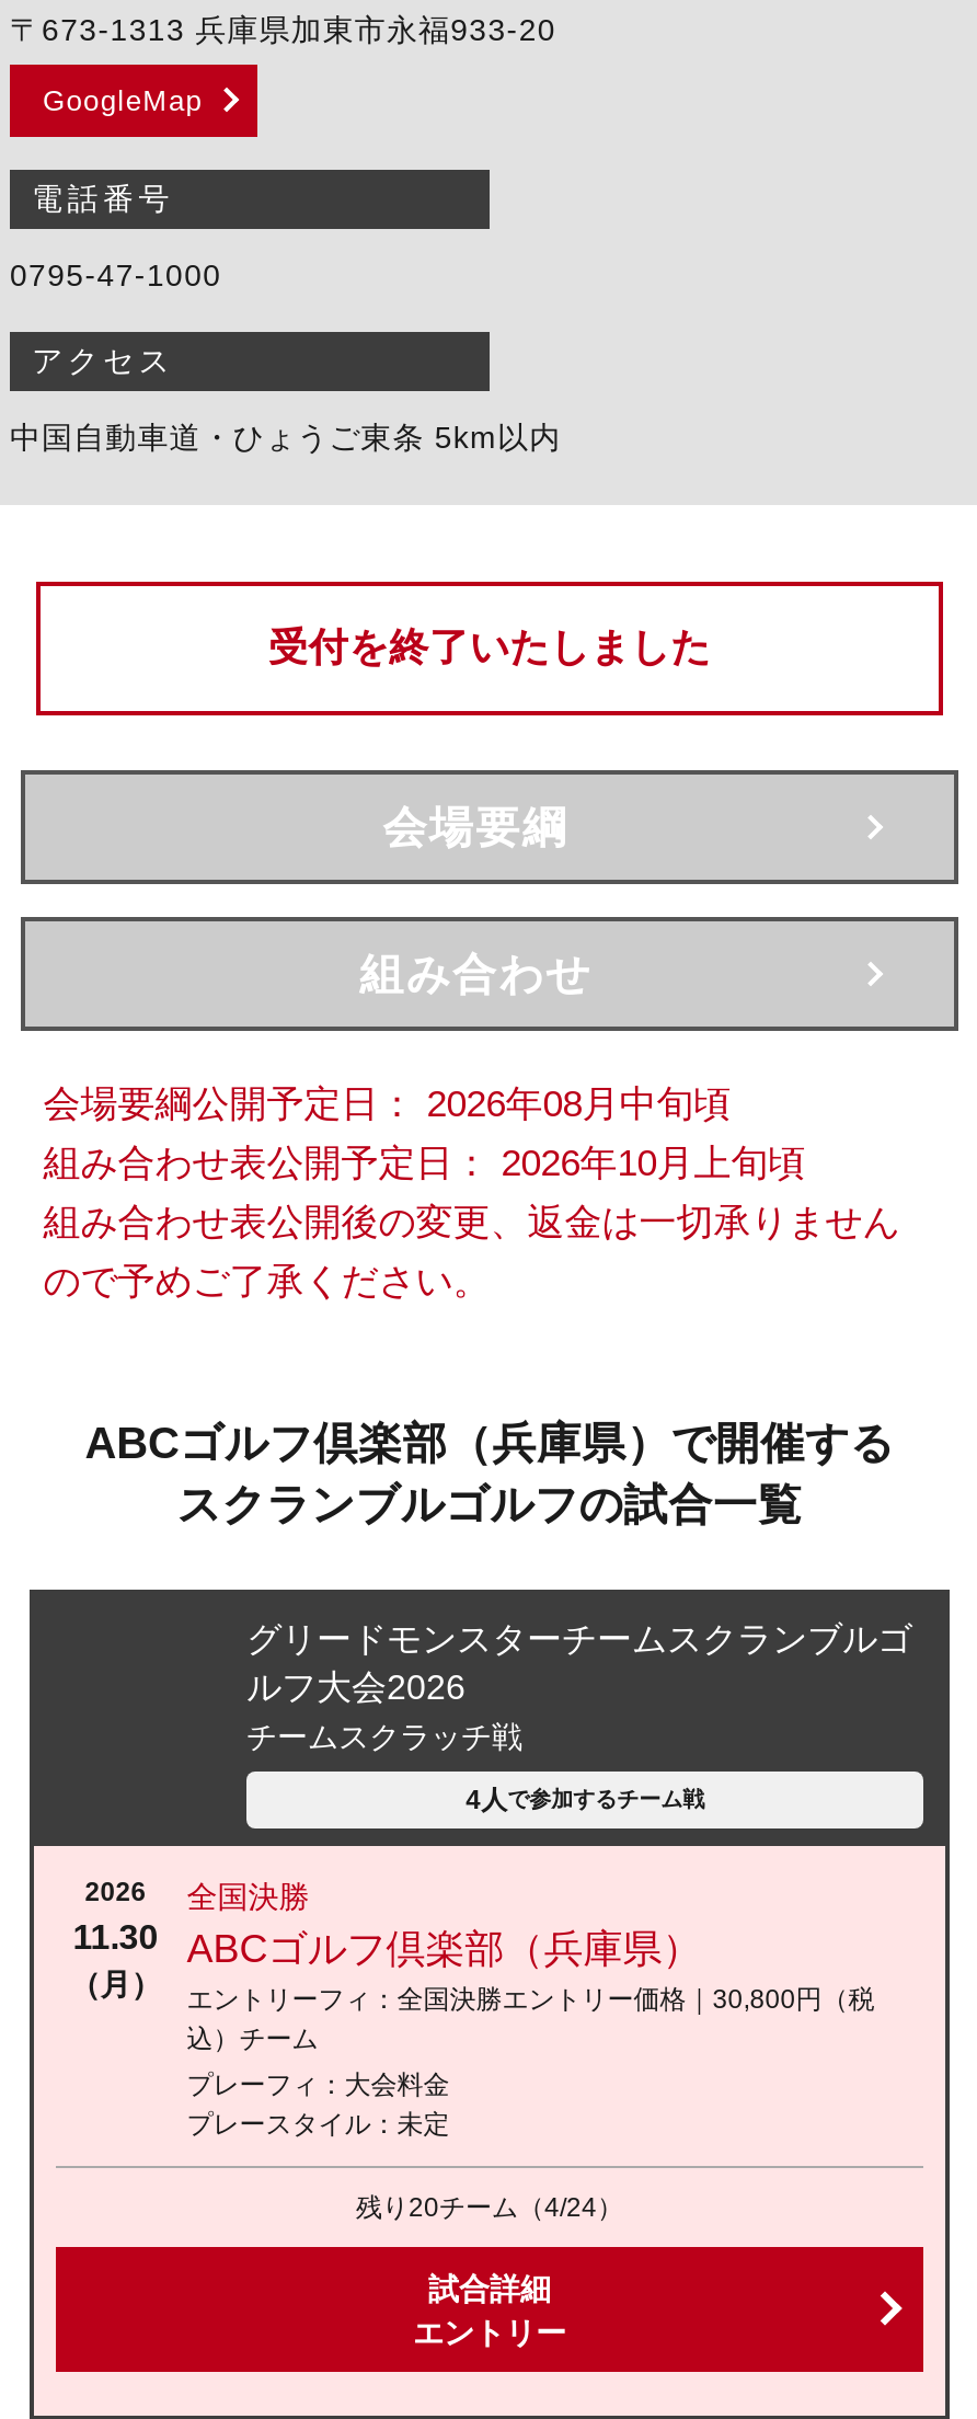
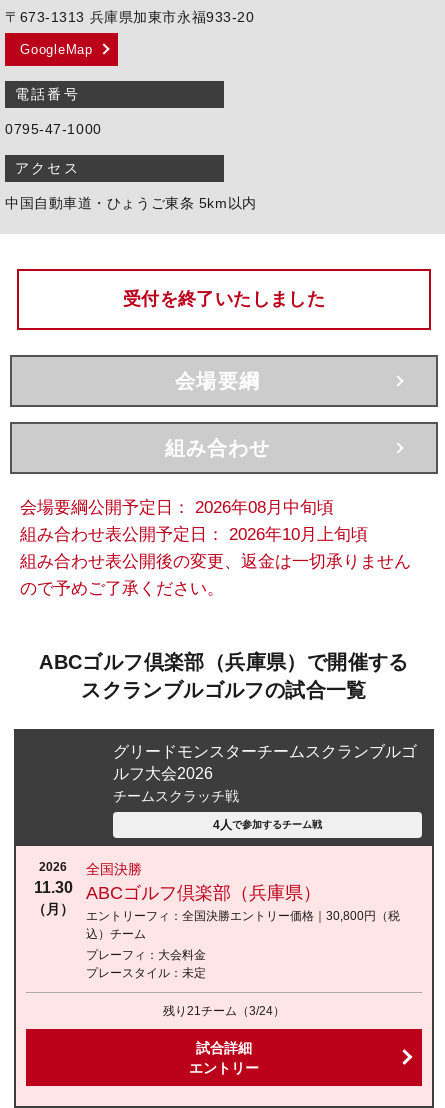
- 残り20チーム（4/24）
+ 残り21チーム（3/24）
